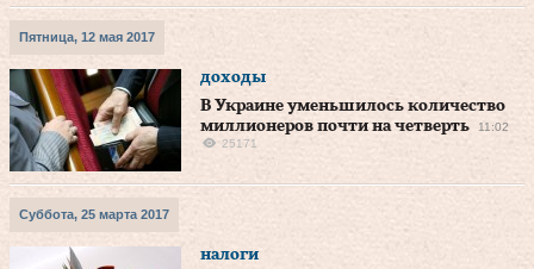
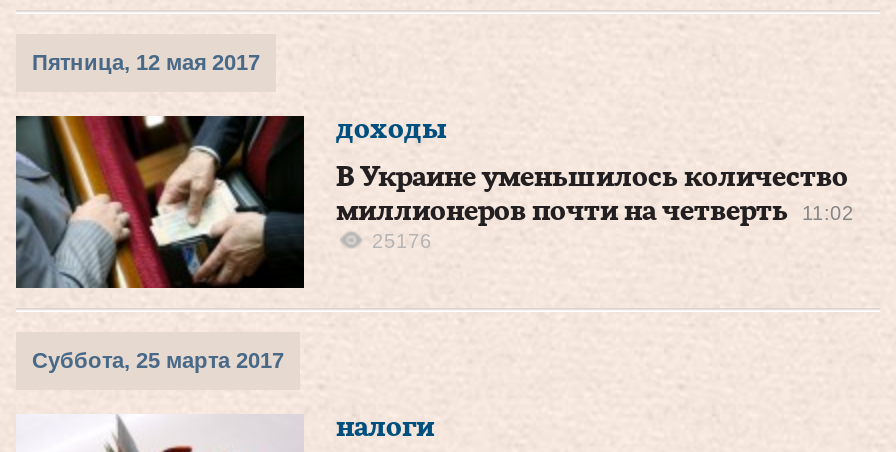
- 25171
+ 25176
